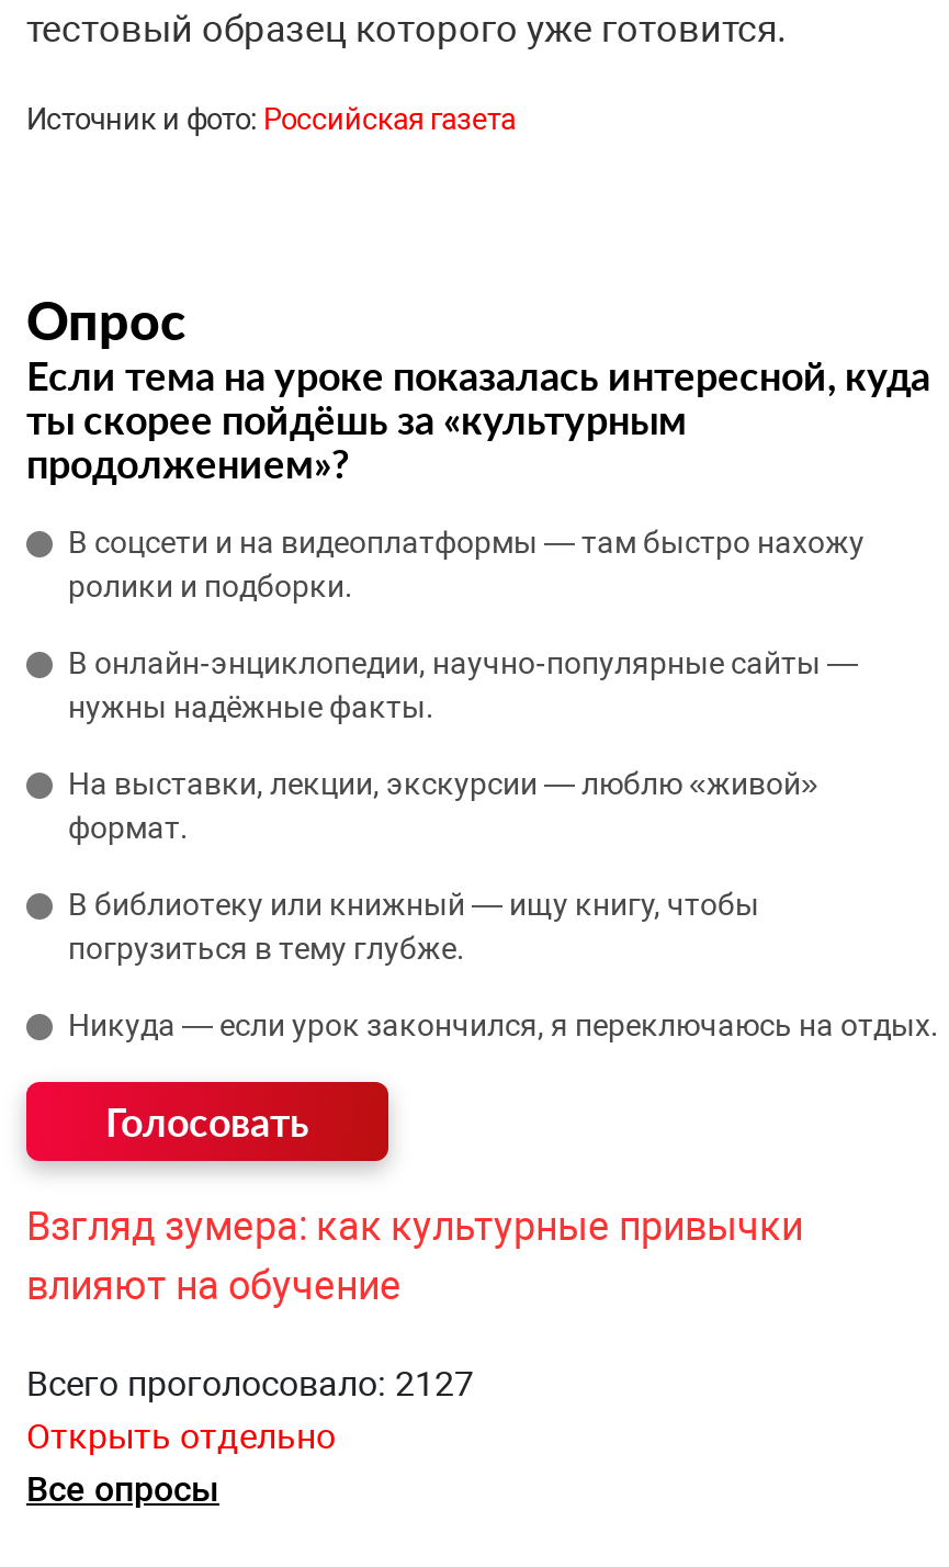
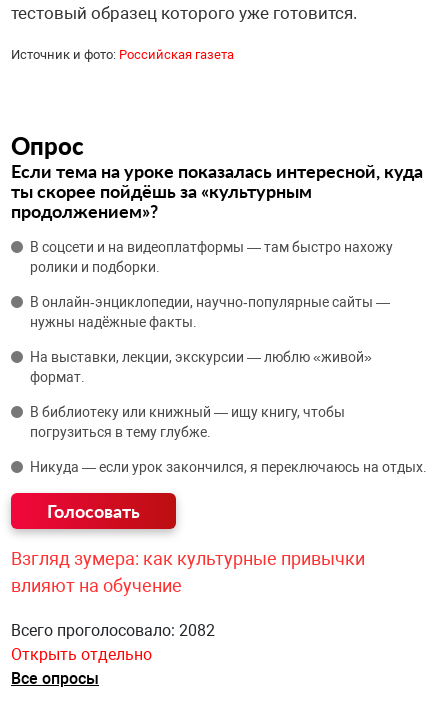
- Всего проголосовало: 2127
+ Всего проголосовало: 2082
